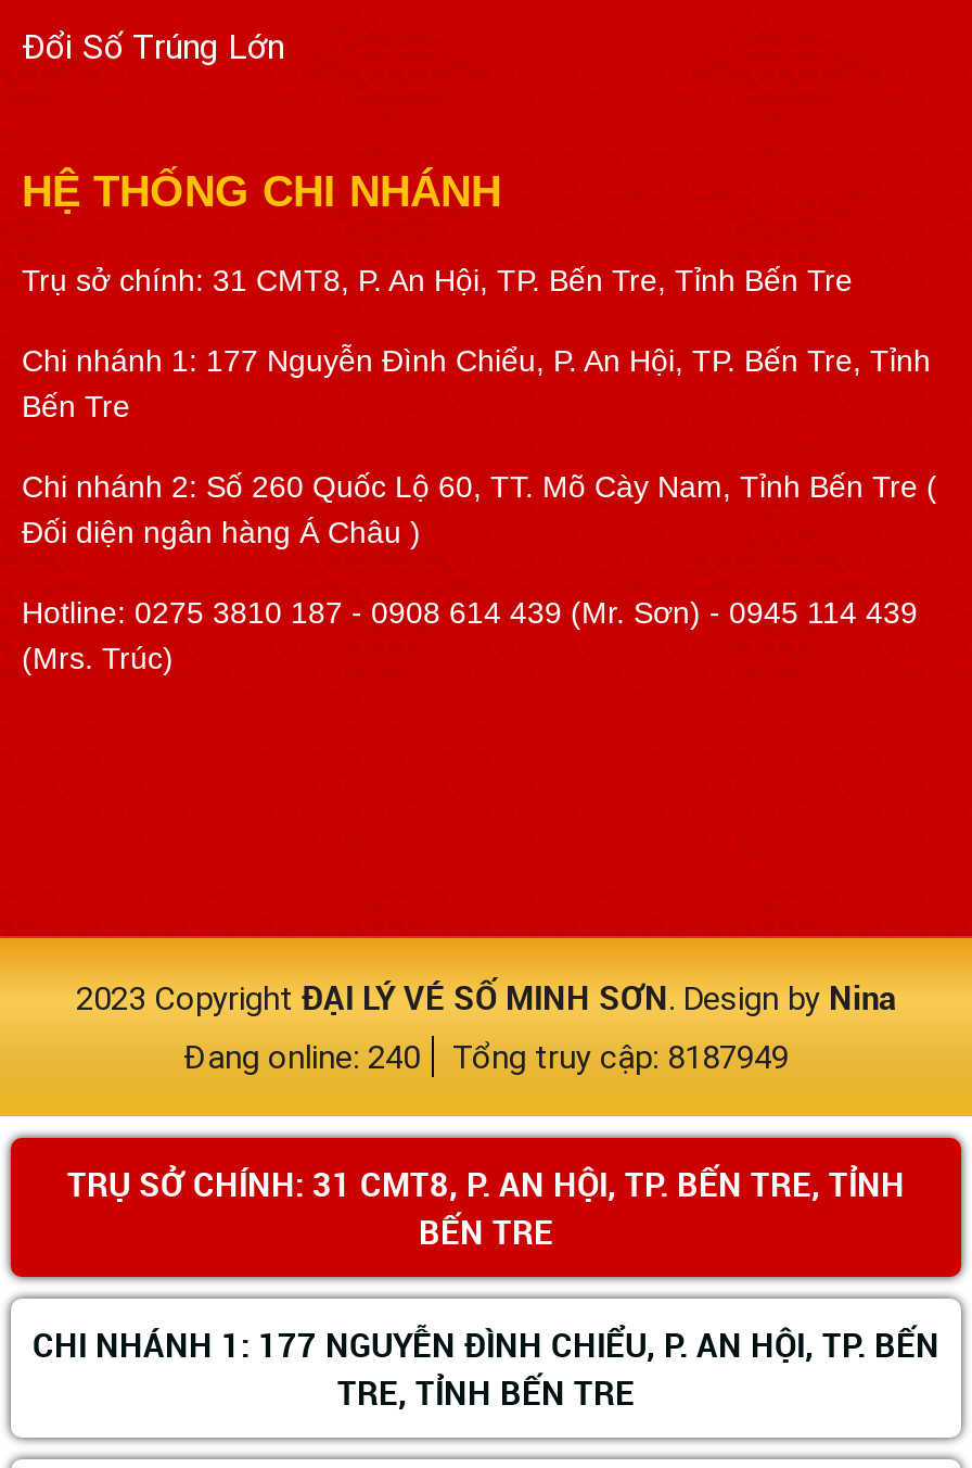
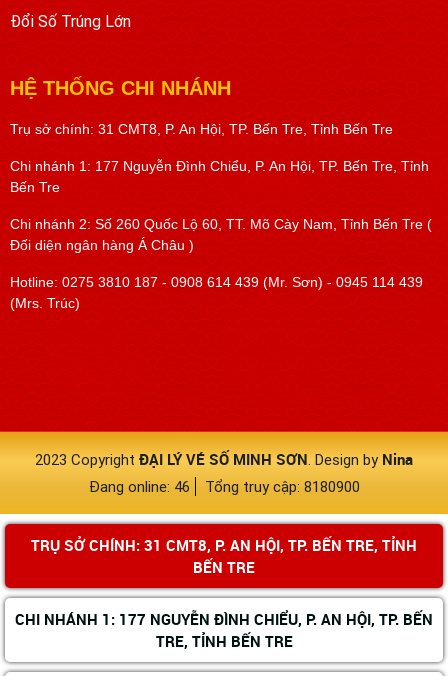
- Đang online: 240
+ Đang online: 46

- Tổng truy cập: 8187949
+ Tổng truy cập: 8180900
